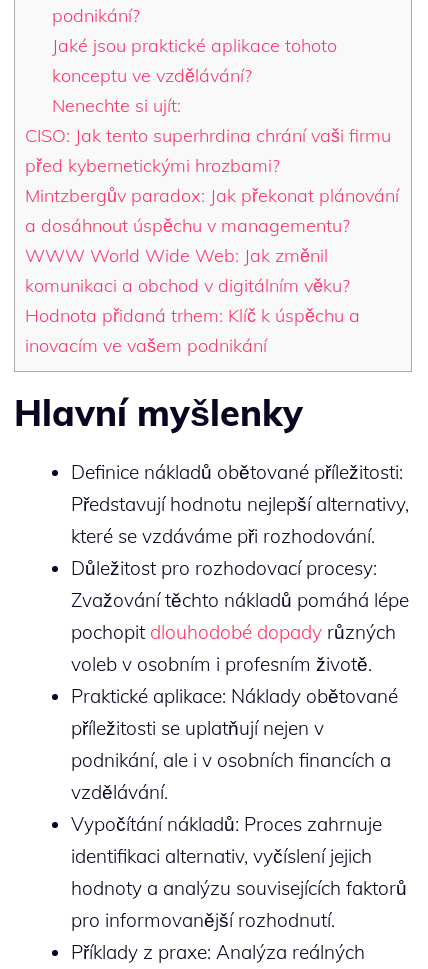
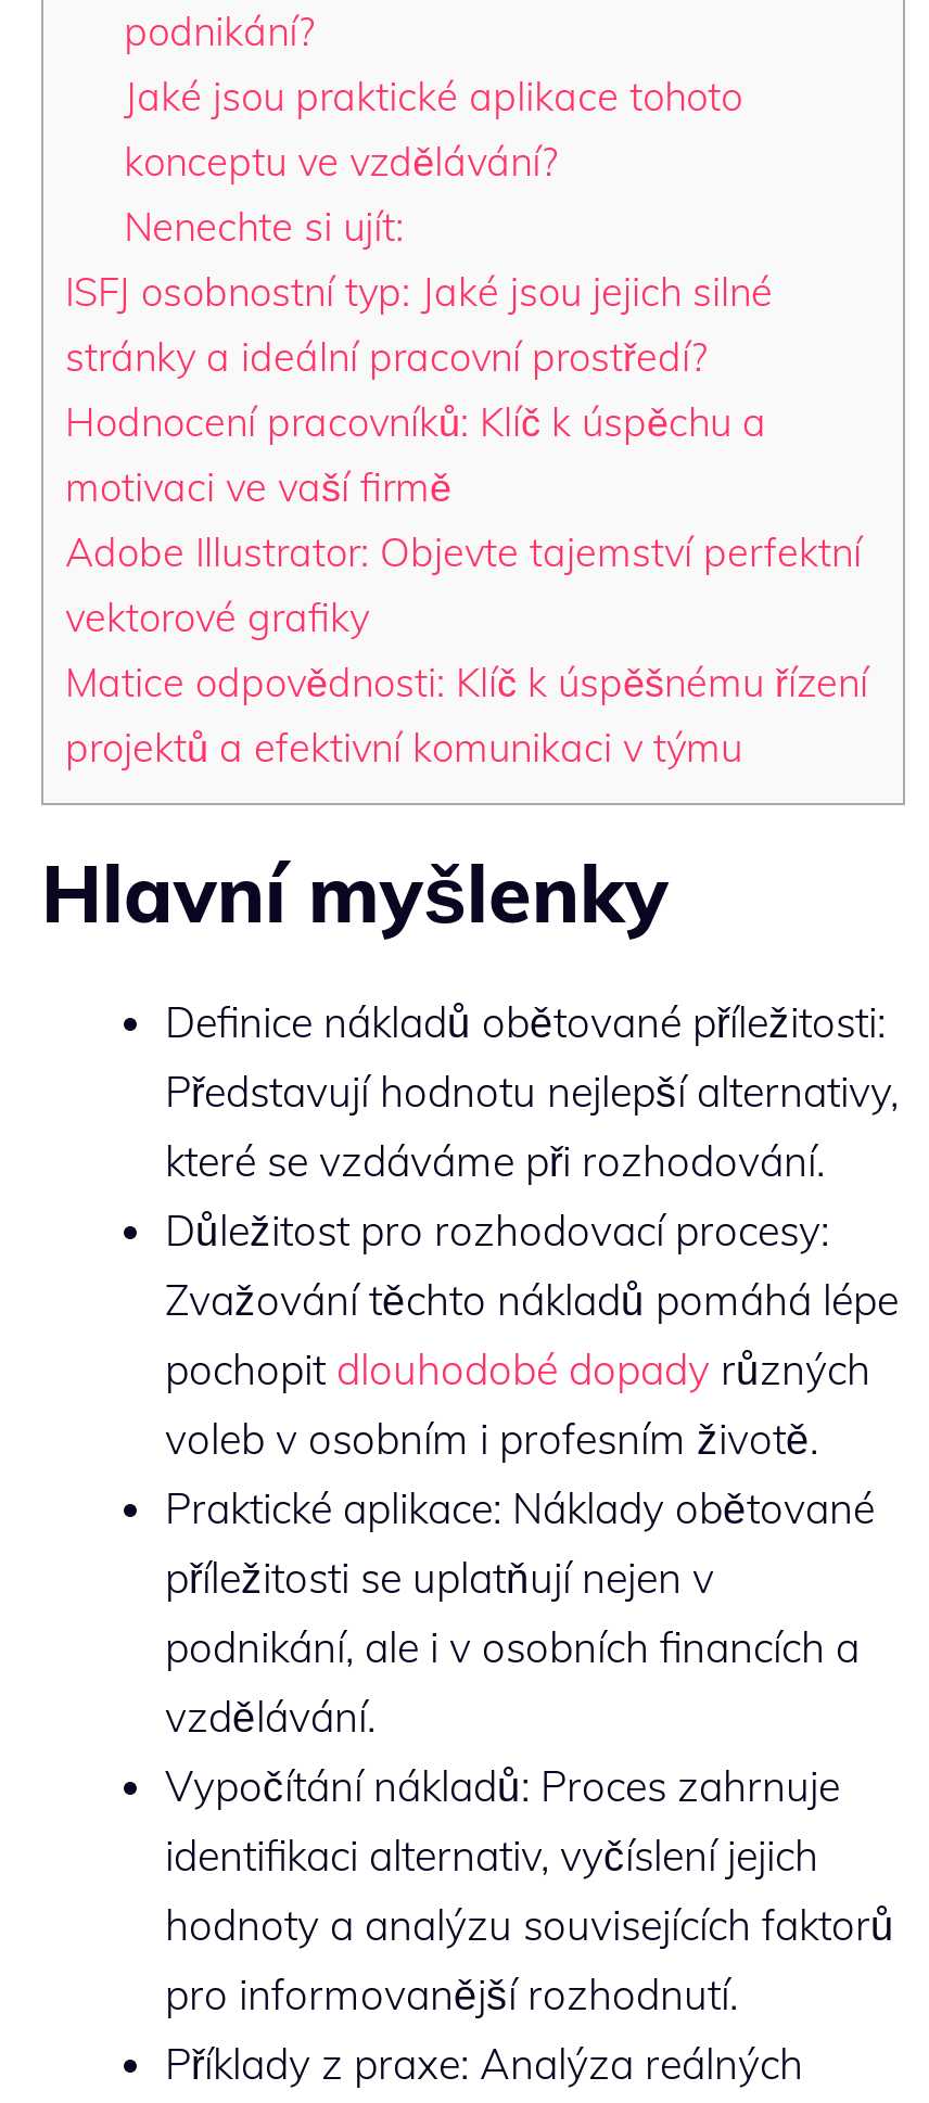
- CISO: Jak tento superhrdina chrání vaši firmu
- před kybernetickými hrozbami?
- Mintzbergův paradox: Jak překonat plánování
- a dosáhnout úspěchu v managementu?
- WWW World Wide Web: Jak změnil
- komunikaci a obchod v digitálním věku?
- Hodnota přidaná trhem: Klíč k úspěchu a
- inovacím ve vašem podnikání
+ ISFJ osobnostní typ: Jaké jsou jejich silné
+ stránky a ideální pracovní prostředí?
+ Hodnocení pracovníků: Klíč k úspěchu a
+ motivaci ve vaší firmě
+ Adobe Illustrator: Objevte tajemství perfektní
+ vektorové grafiky
+ Matice odpovědnosti: Klíč k úspěšnému řízení
+ projektů a efektivní komunikaci v týmu
